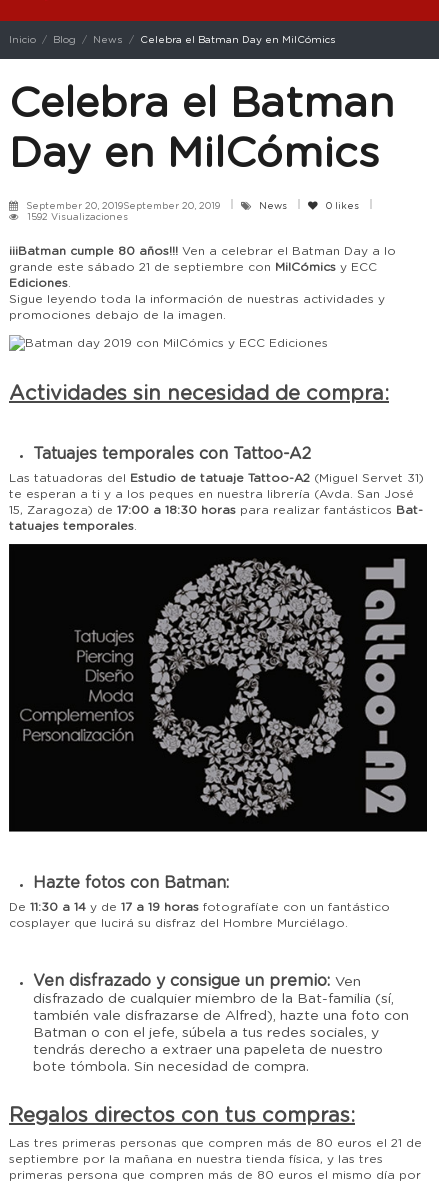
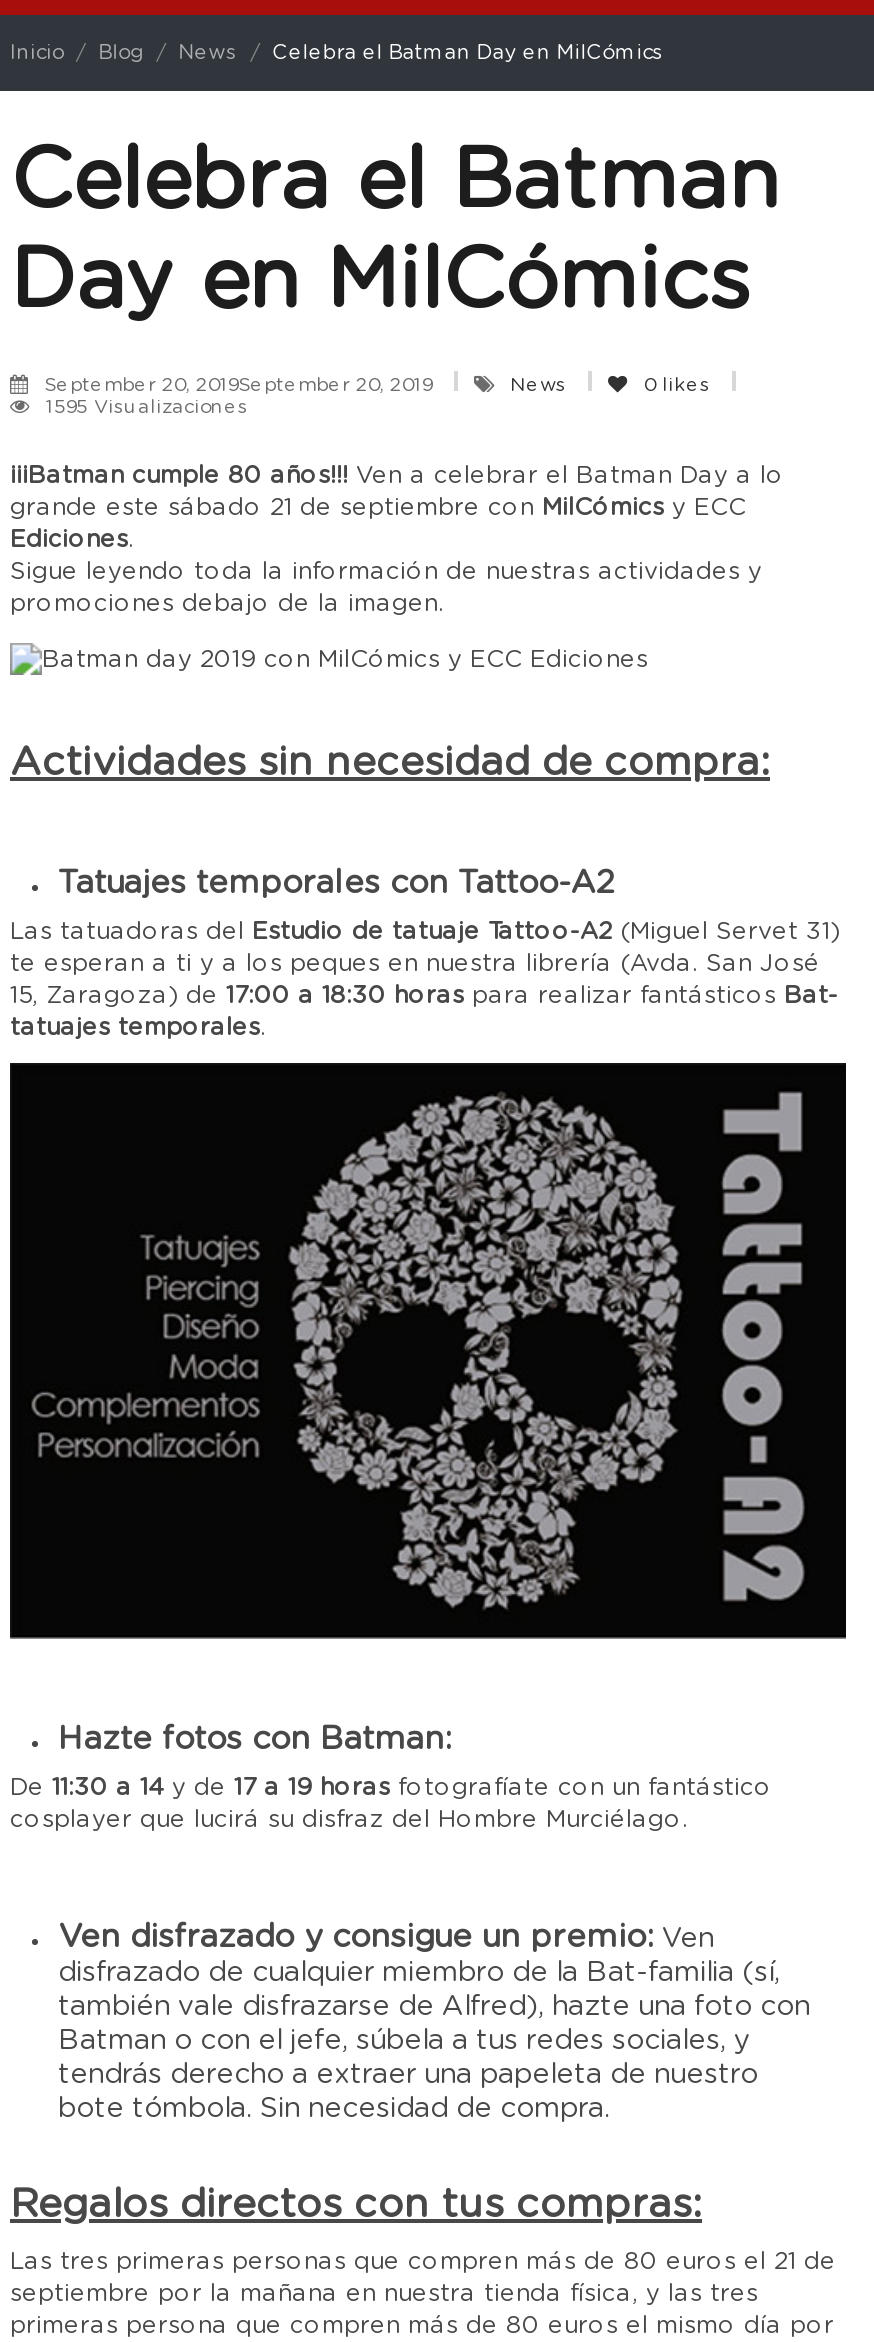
- 1592 Visualizaciones
+ 1595 Visualizaciones
